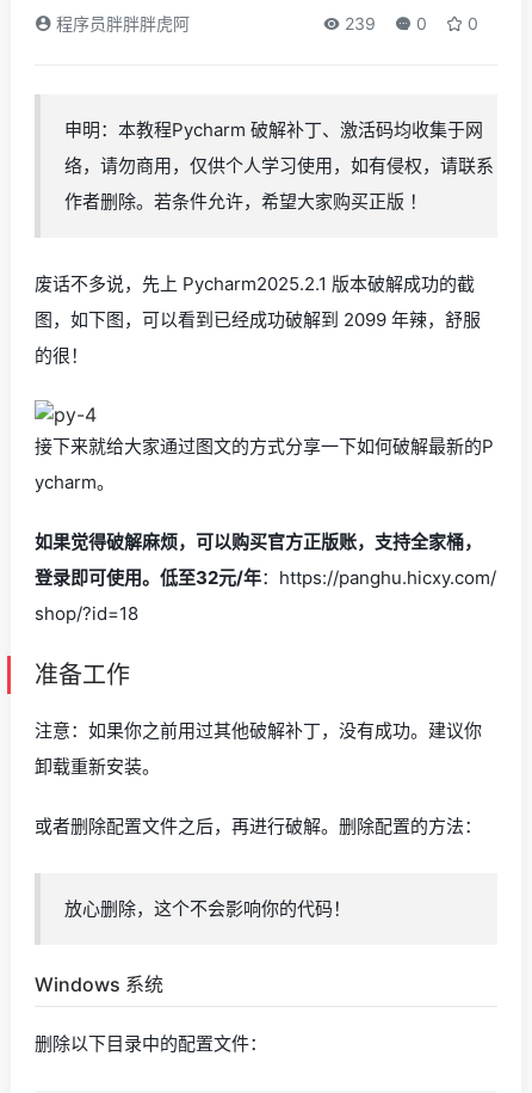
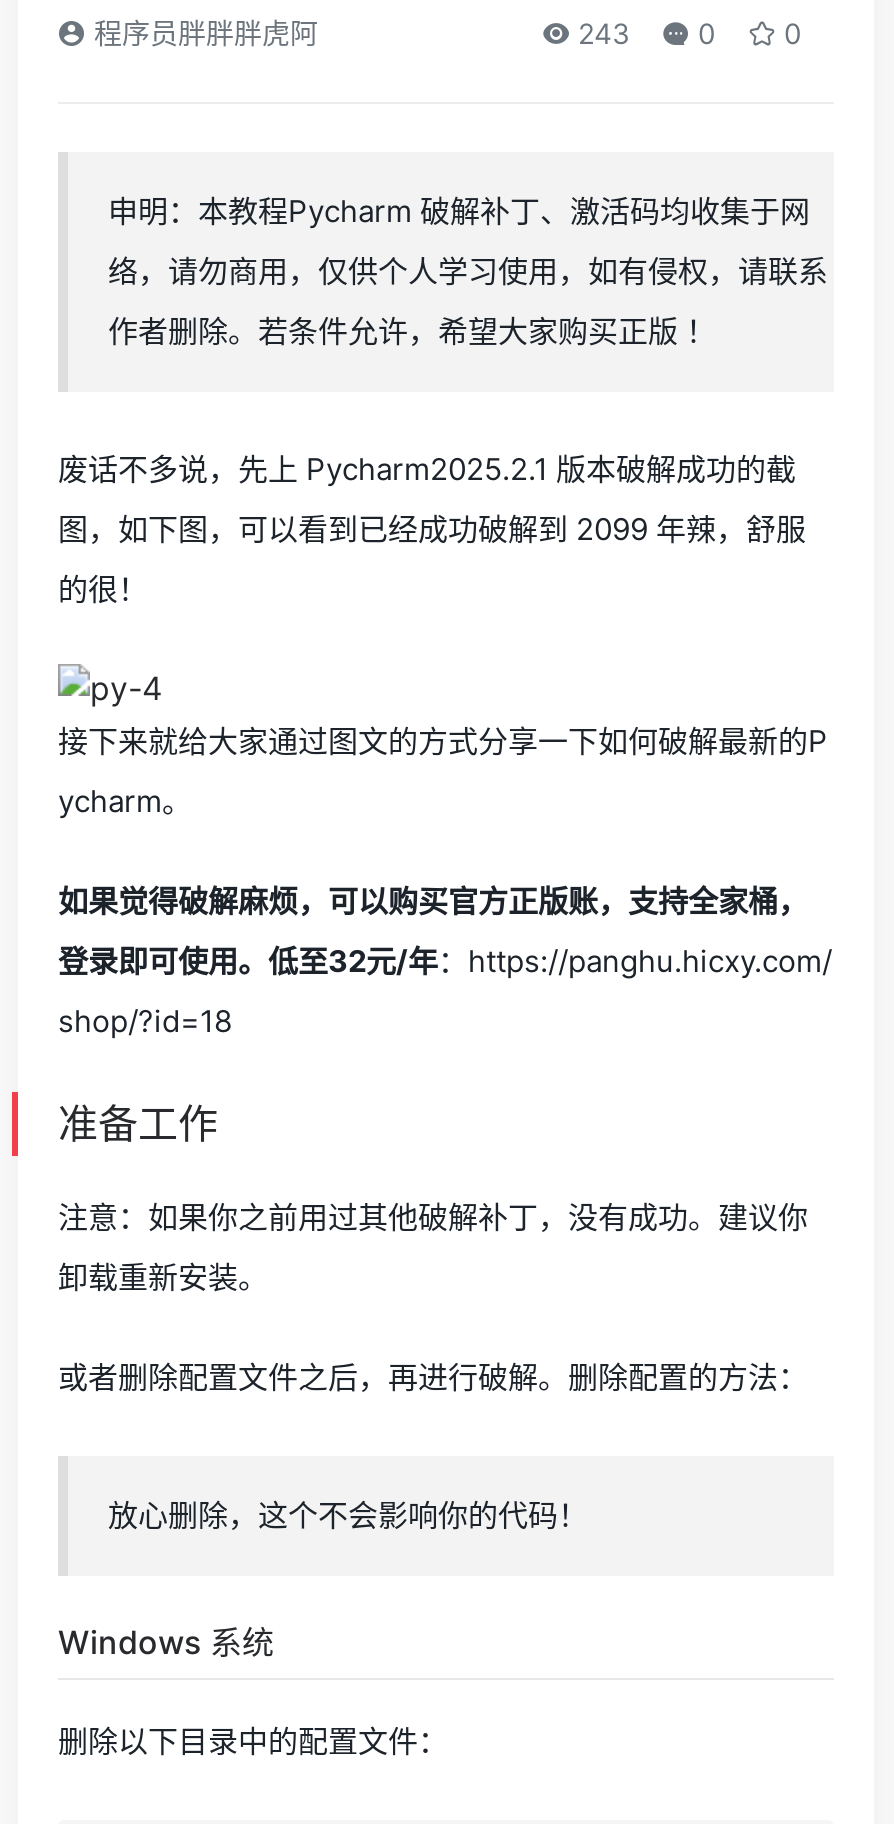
- 239 0 0
+ 243 0 0
